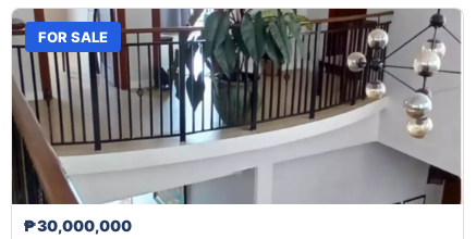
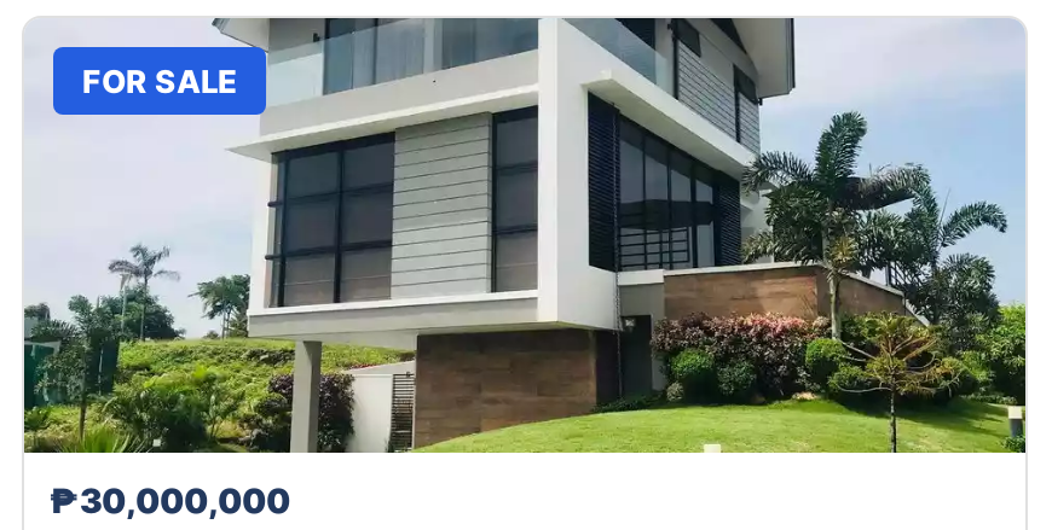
- [image]
+ [image]
